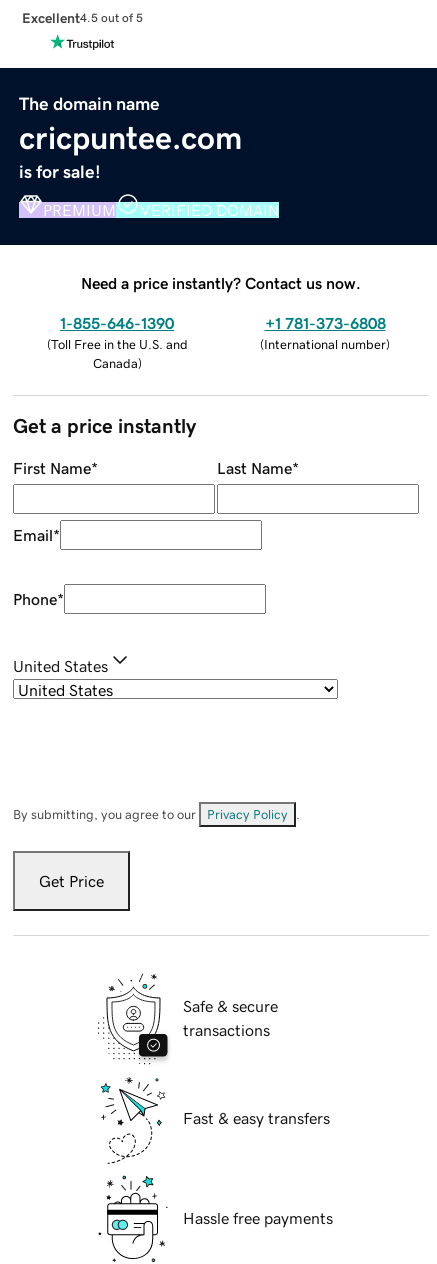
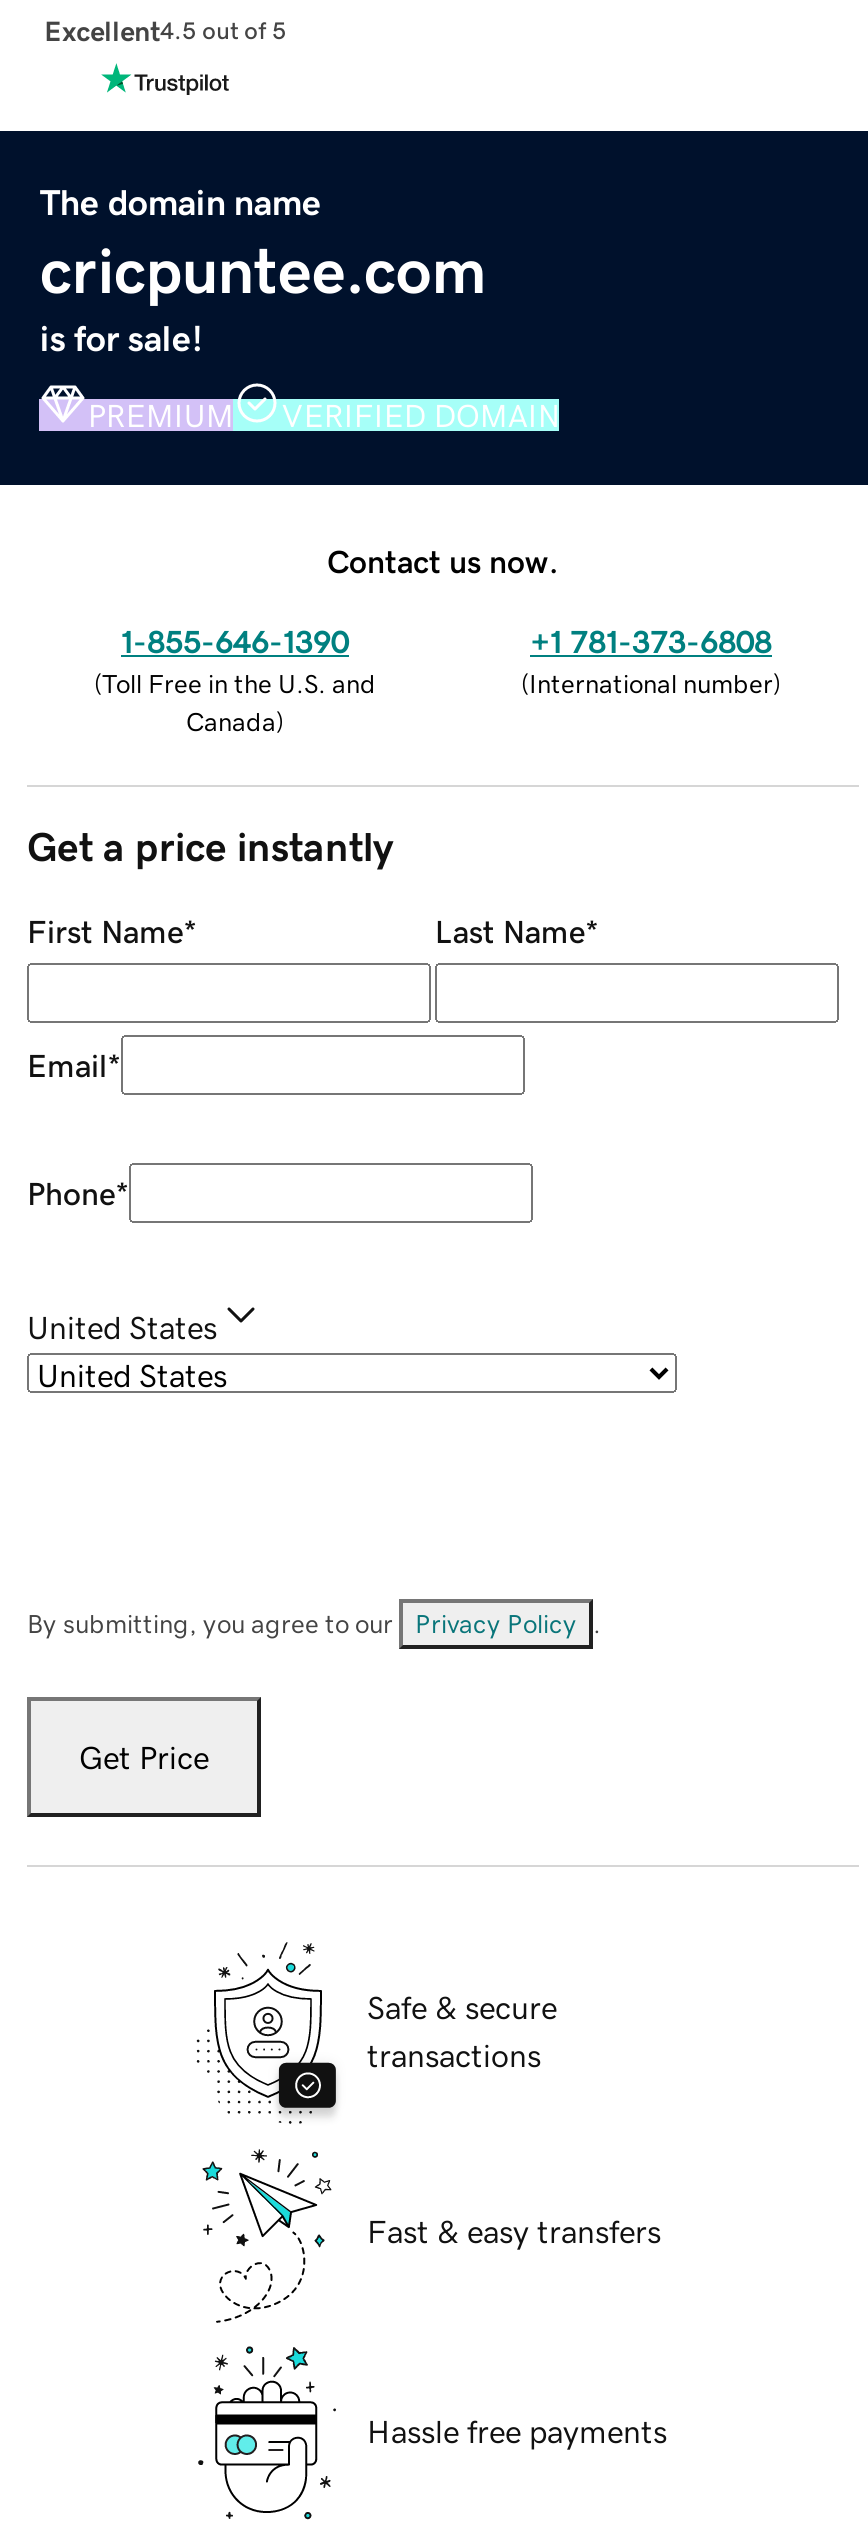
- Need a price instantly? Contact us now.
+ Contact us now.
